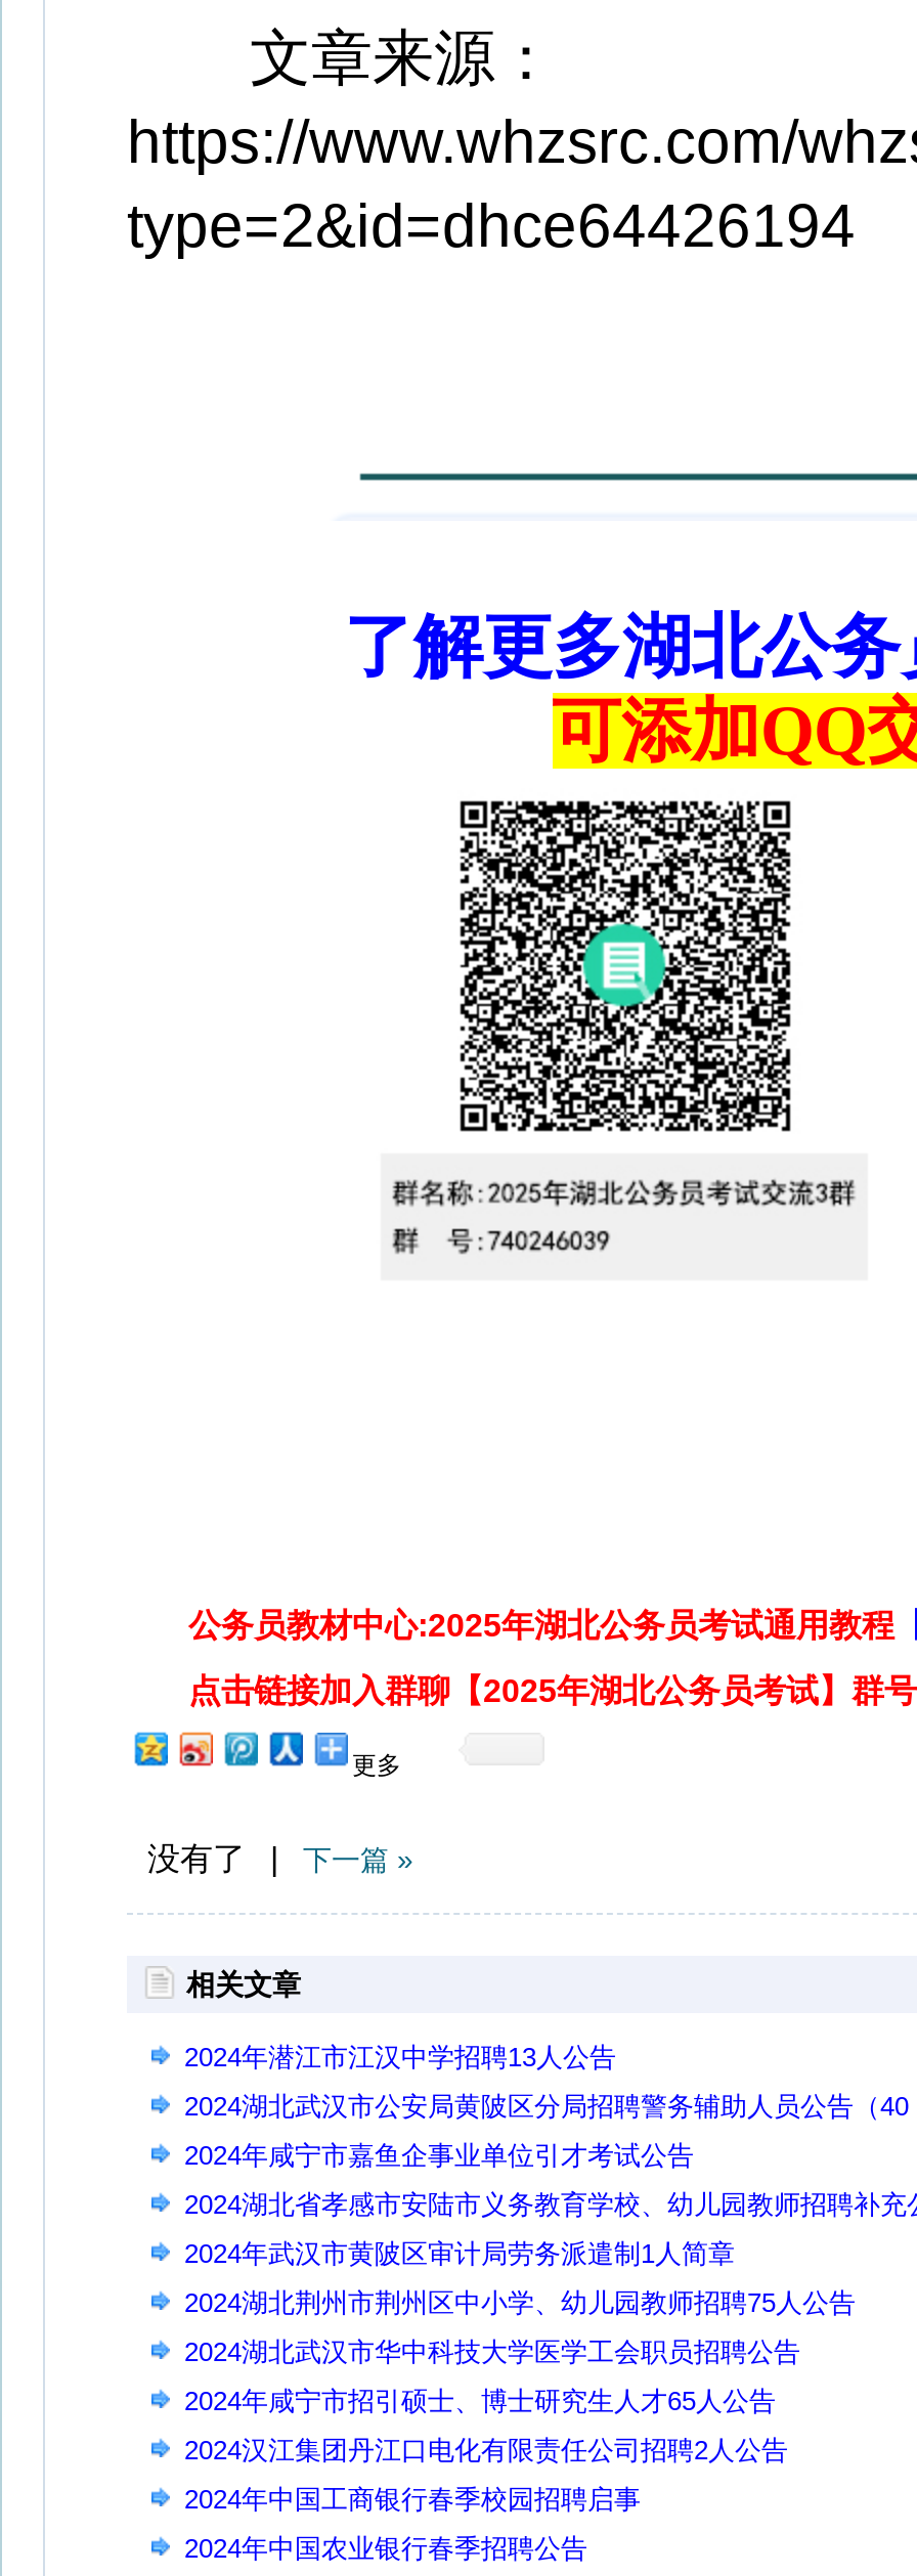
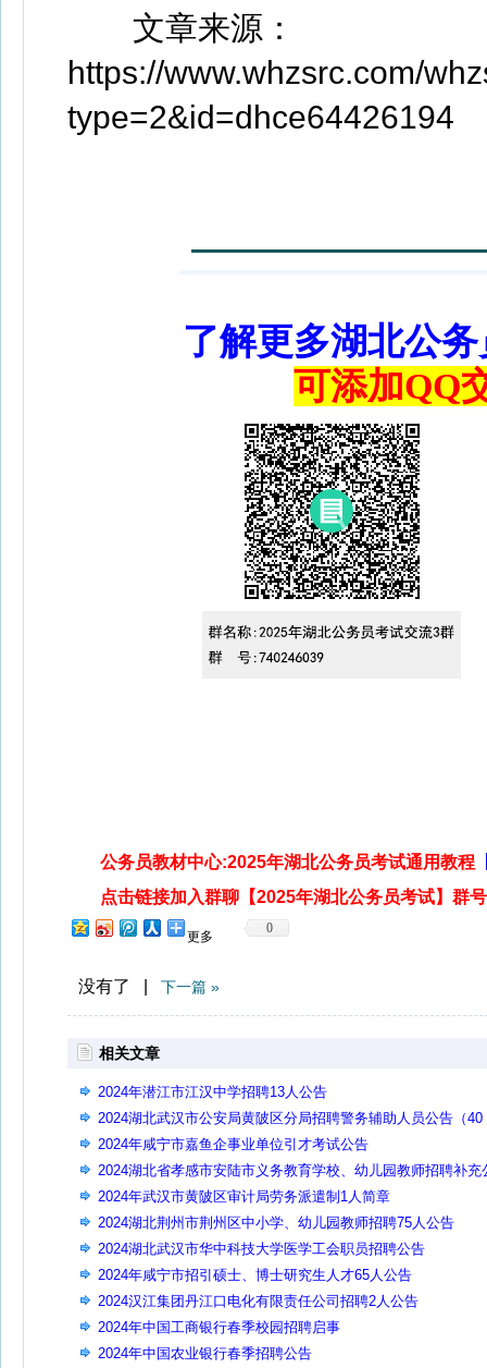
+ 0
